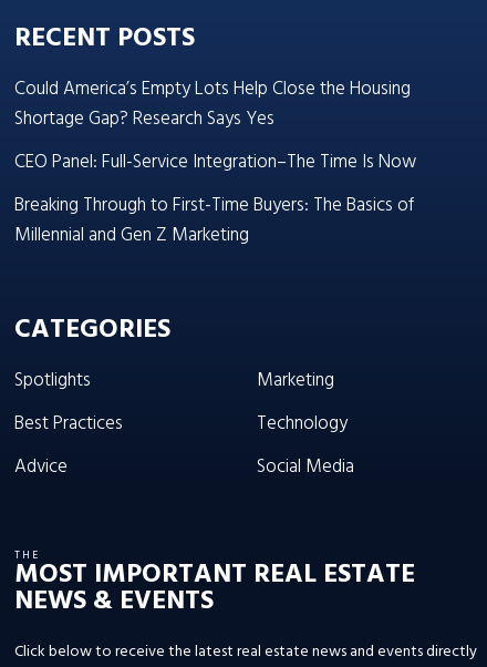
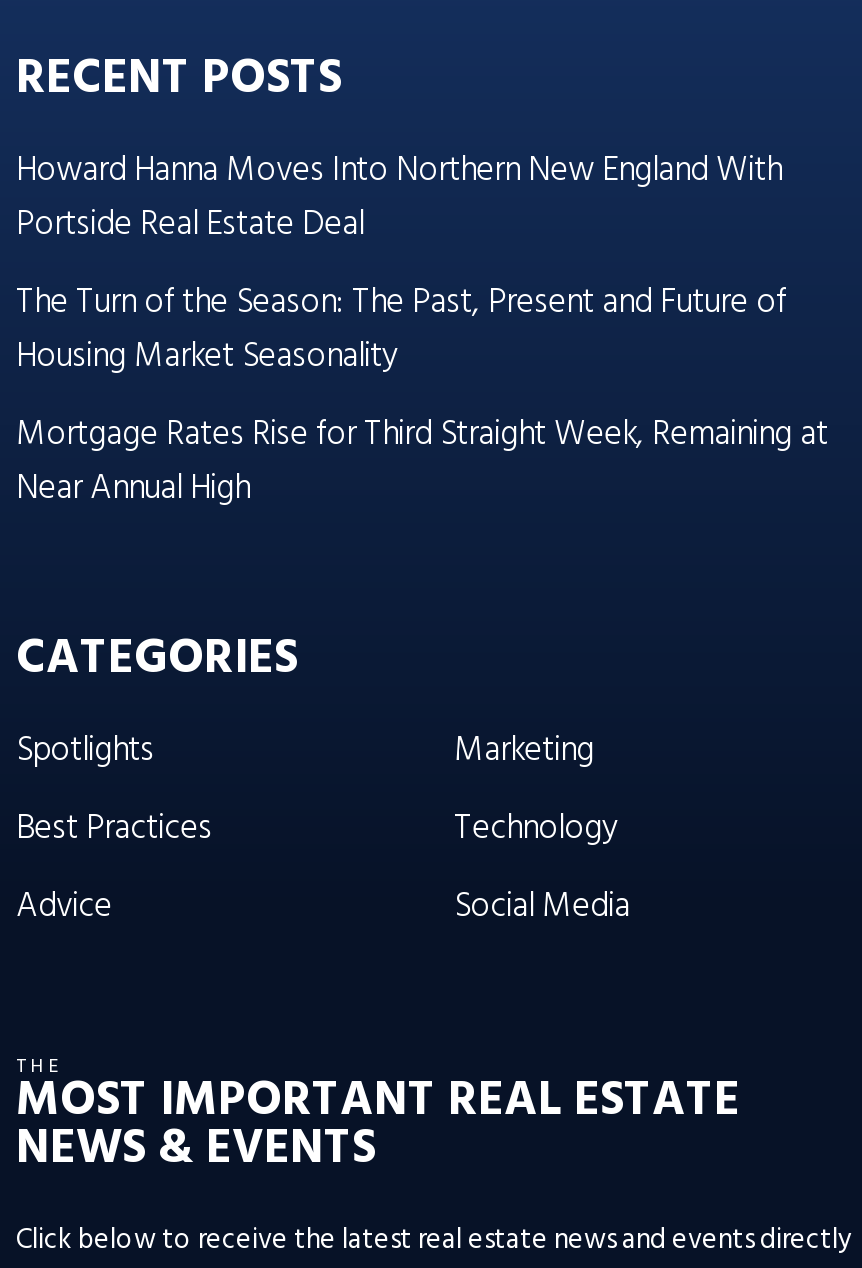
- Could America’s Empty Lots Help Close the Housing
- Shortage Gap? Research Says Yes
- CEO Panel: Full-Service Integration–The Time Is Now
- Breaking Through to First-Time Buyers: The Basics of
- Millennial and Gen Z Marketing
+ Howard Hanna Moves Into Northern New England With
+ Portside Real Estate Deal
+ The Turn of the Season: The Past, Present and Future of
+ Housing Market Seasonality
+ Mortgage Rates Rise for Third Straight Week, Remaining at
+ Near Annual High
